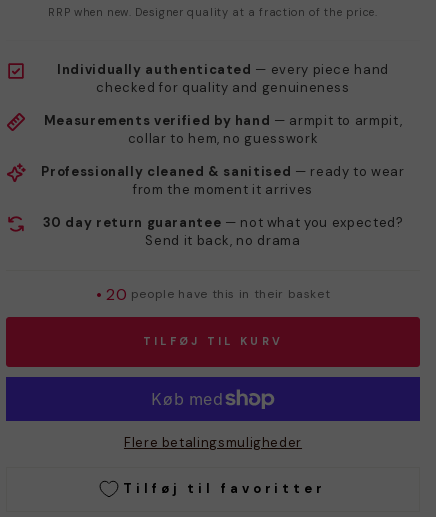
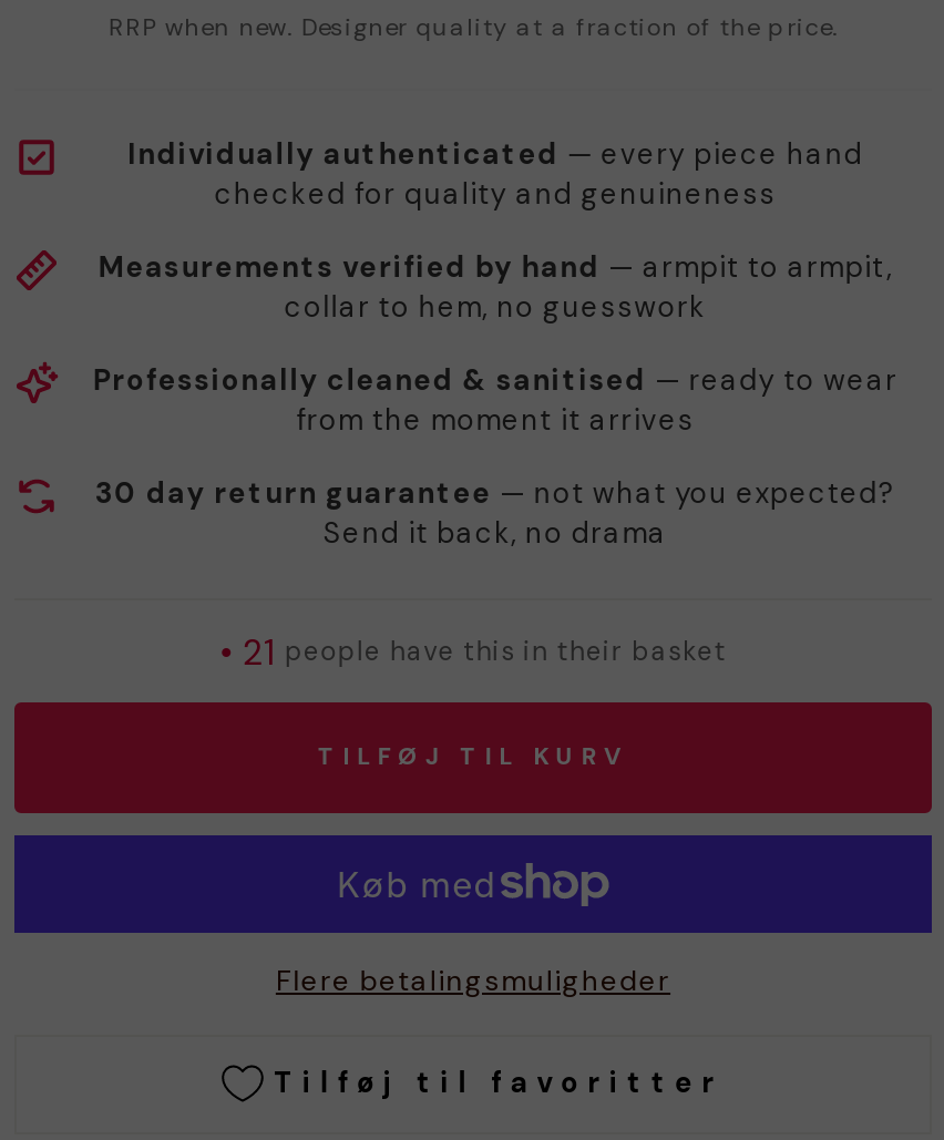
- • 20 people have this in their basket
+ • 21 people have this in their basket
